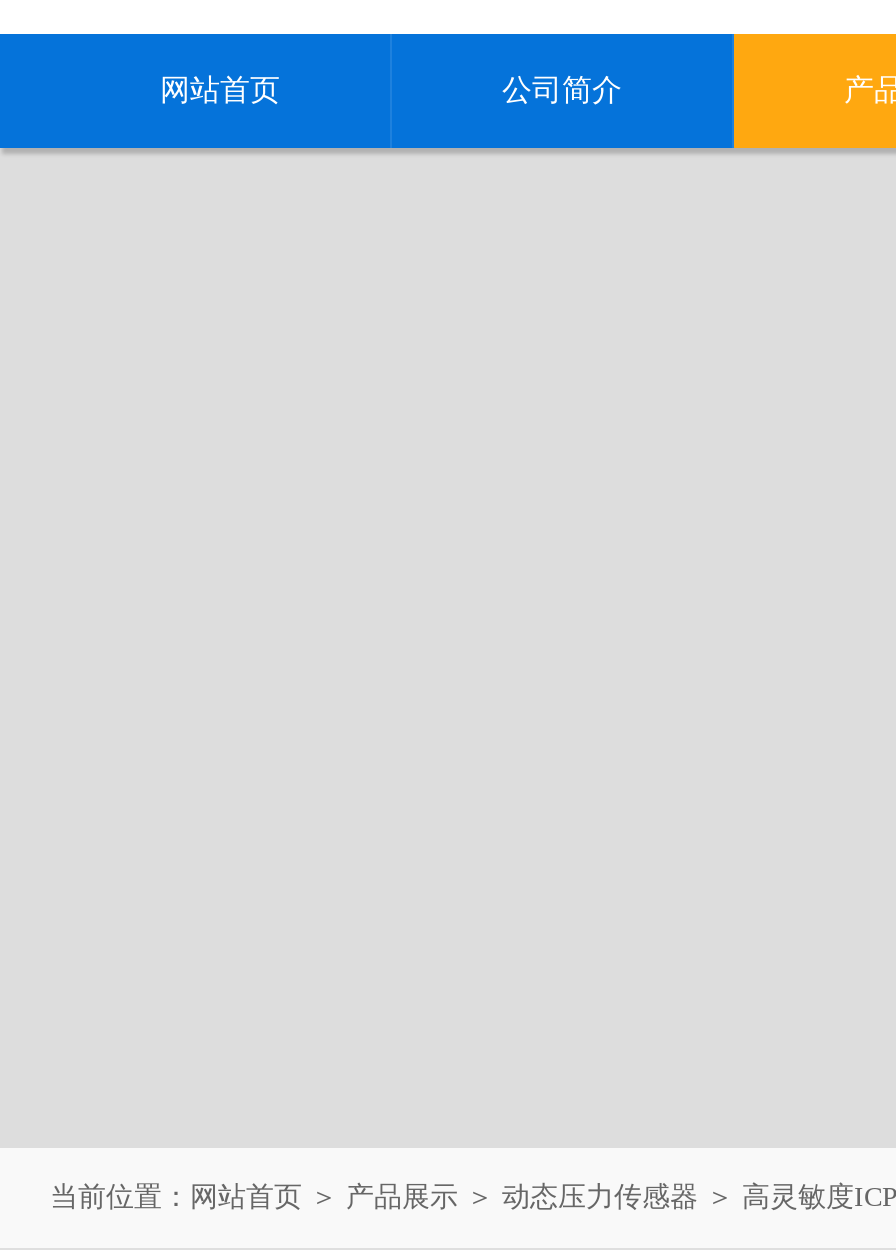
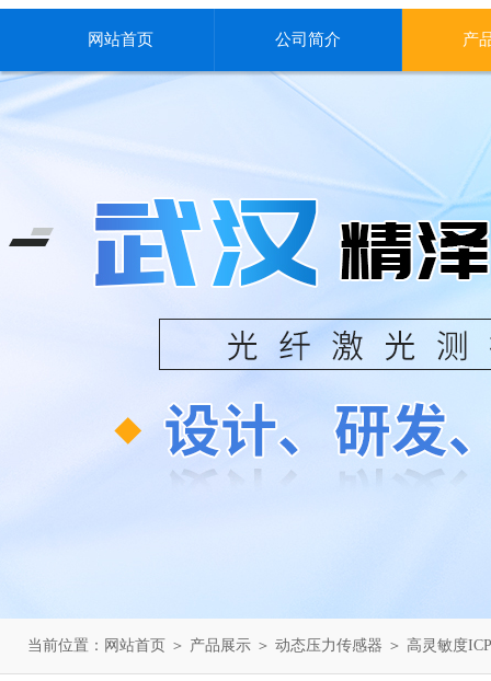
+ [image]
